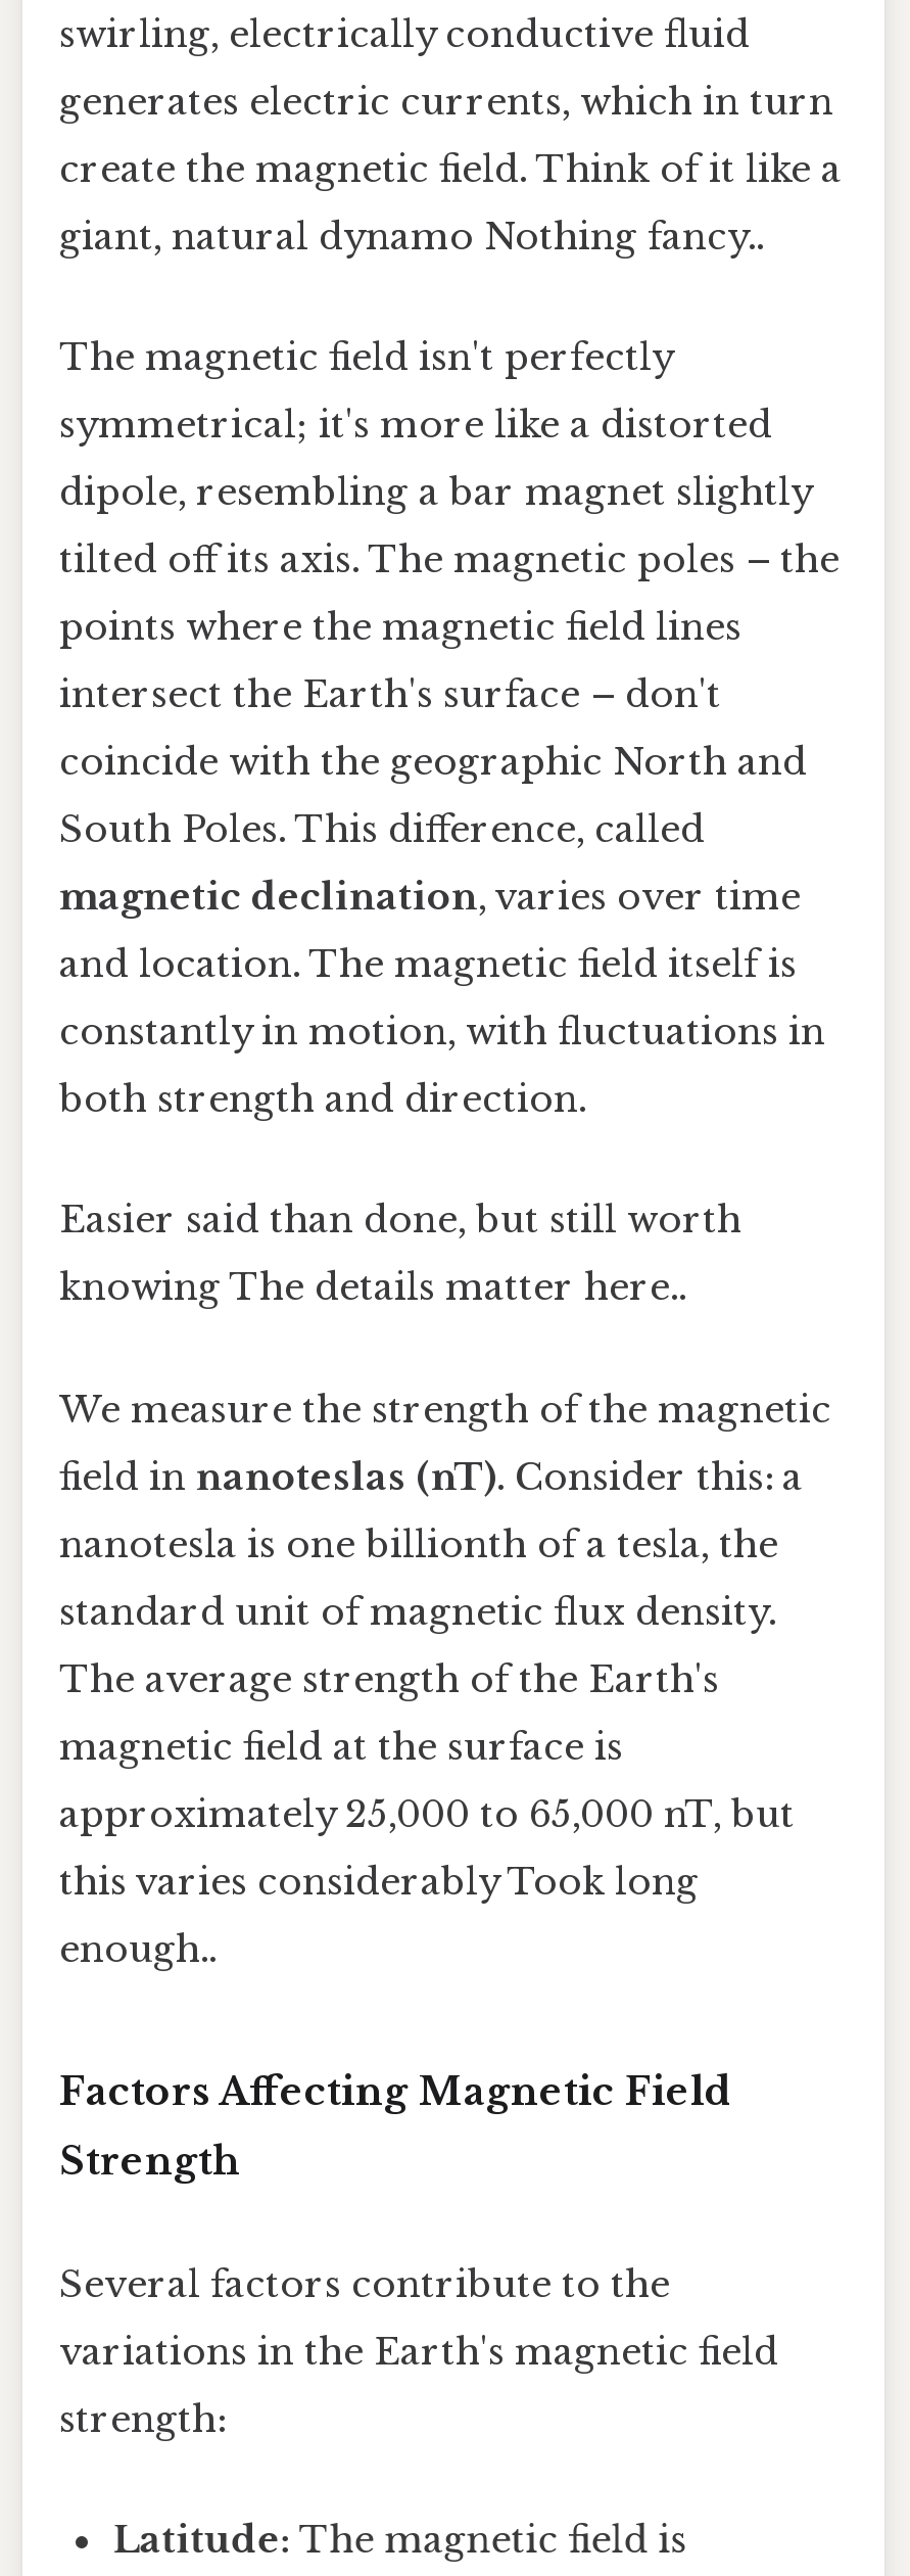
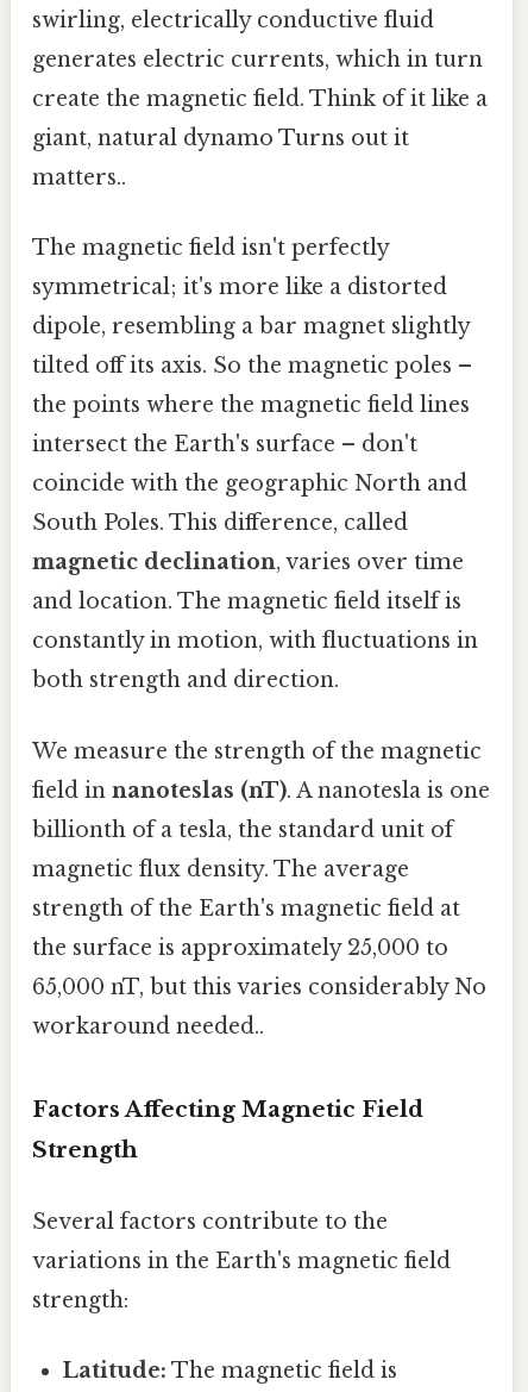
- giant, natural dynamo Nothing fancy..
+ giant, natural dynamo Turns out it
+ matters..

moved down: The magnetic field isn't perfectly | symmetrical; it's more like a distorted | dipole, resembling a bar magnet slightly

- tilted off its axis. The magnetic poles – the
+ tilted off its axis. So the magnetic poles –

- points where the magnetic field lines
+ the points where the magnetic field lines

moved down: intersect the Earth's surface – don't | coincide with the geographic North and | South Poles. This difference, called | magnetic declination, varies over time | and location. The magnetic field itself is | constantly in motion, with fluctuations in | both strength and direction.

- Easier said than done, but still worth
- knowing The details matter here..

- field in nanoteslas (nT). Consider this: a
- nanotesla is one billionth of a tesla, the
- standard unit of magnetic flux density.
- The average strength of the Earth's
- magnetic field at the surface is
- approximately 25,000 to 65,000 nT, but
- this varies considerably Took long
- enough..
+ field in nanoteslas (nT). A nanotesla is one
+ billionth of a tesla, the standard unit of
+ magnetic flux density. The average
+ strength of the Earth's magnetic field at
+ the surface is approximately 25,000 to
+ 65,000 nT, but this varies considerably No
+ workaround needed..
